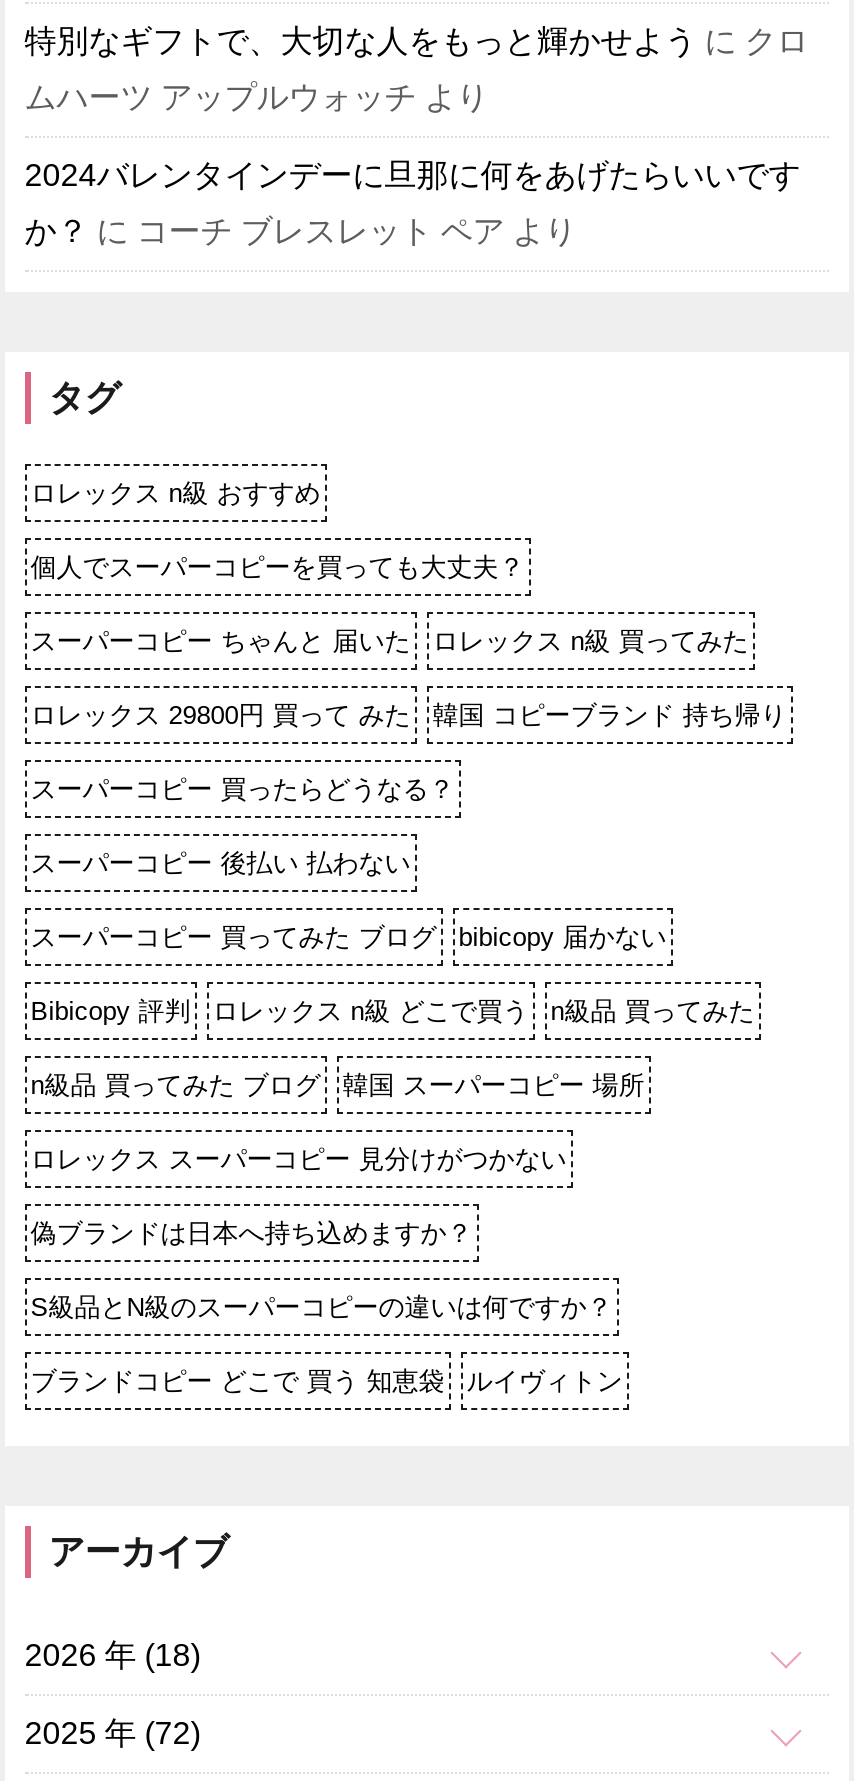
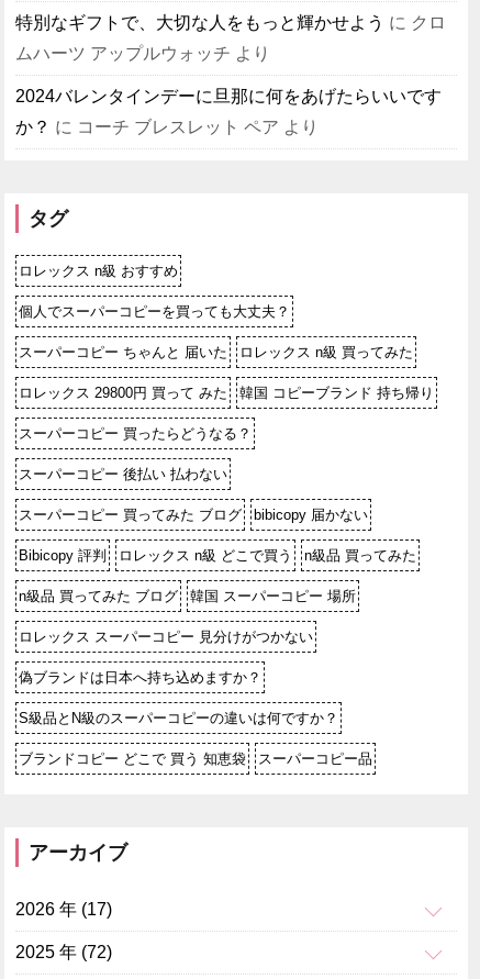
- ルイヴィトン
+ スーパーコピー品

- 2026 年 (18)
+ 2026 年 (17)
